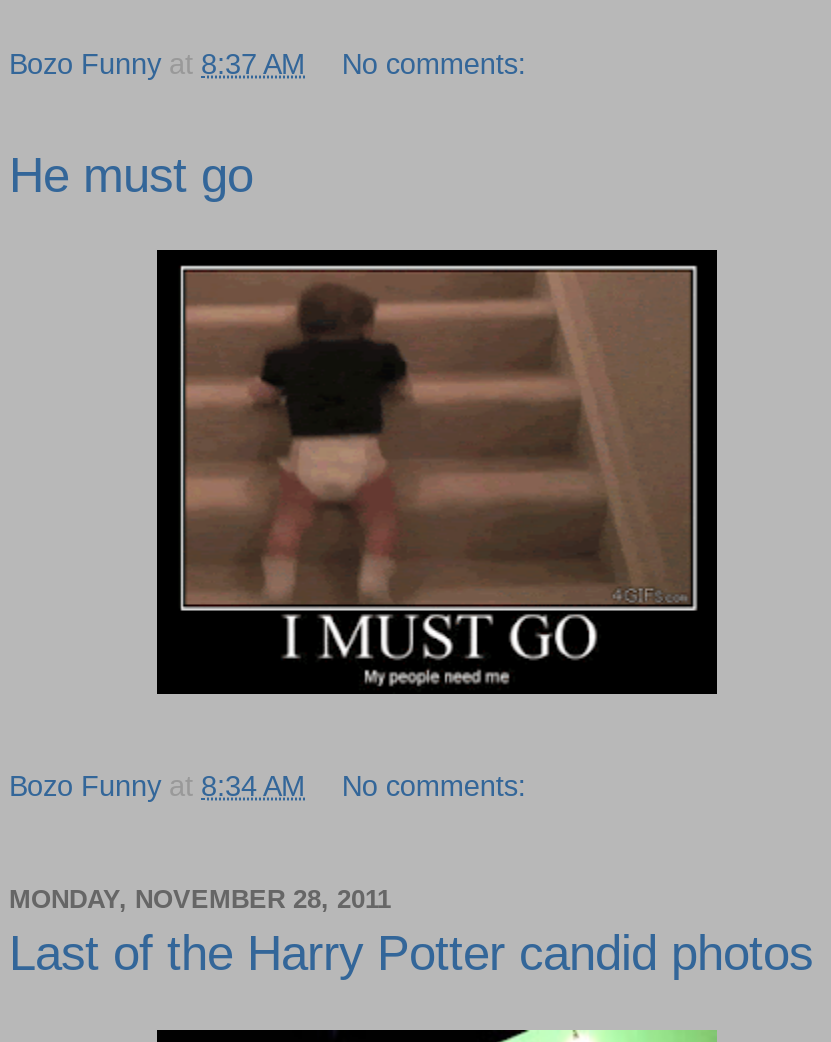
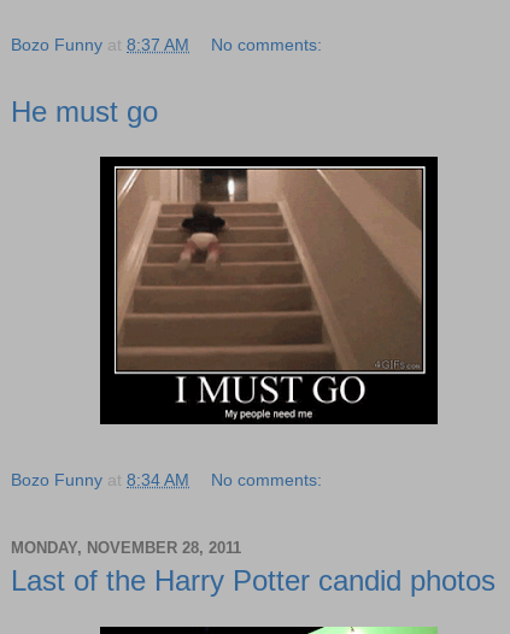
- [image]
+ [image]
